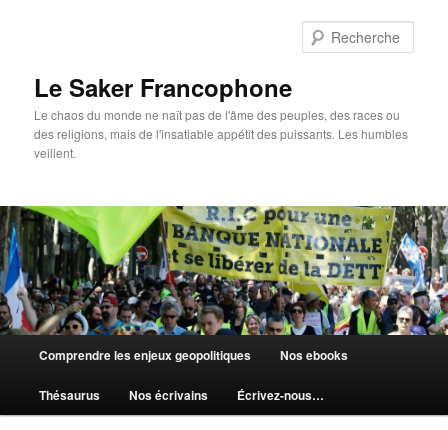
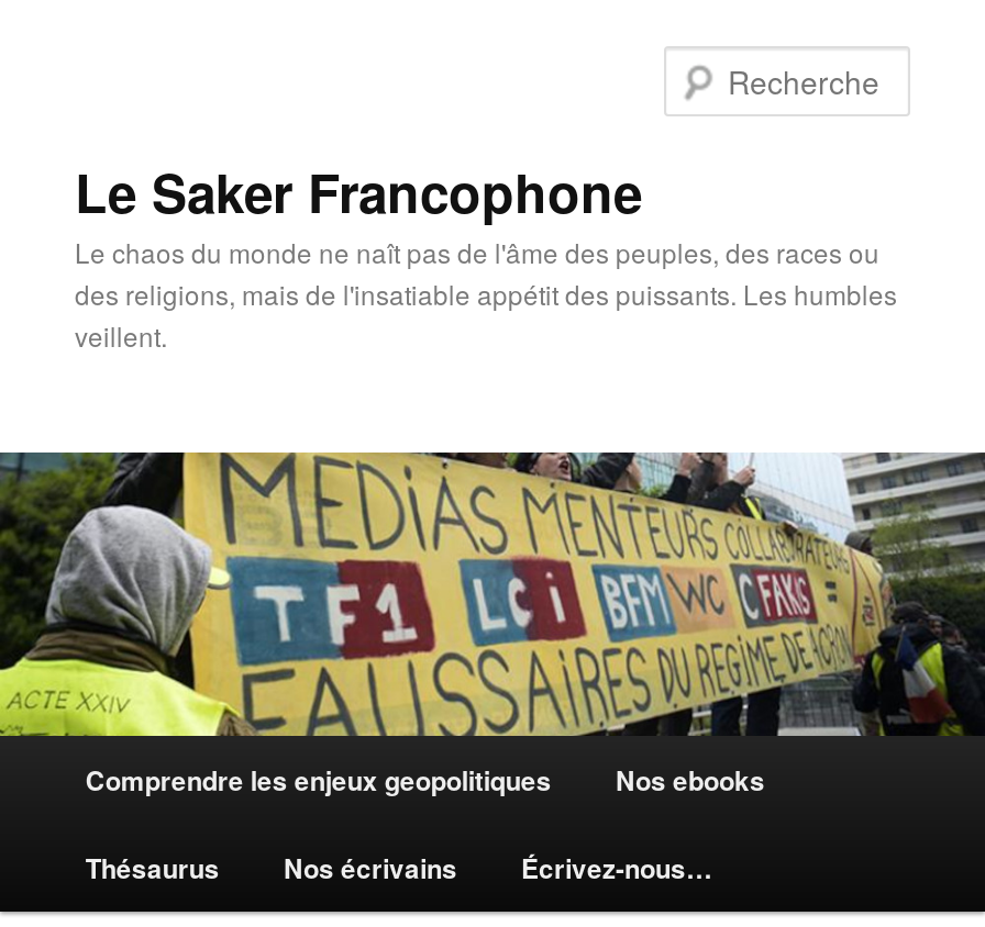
- [image]
+ [image]
